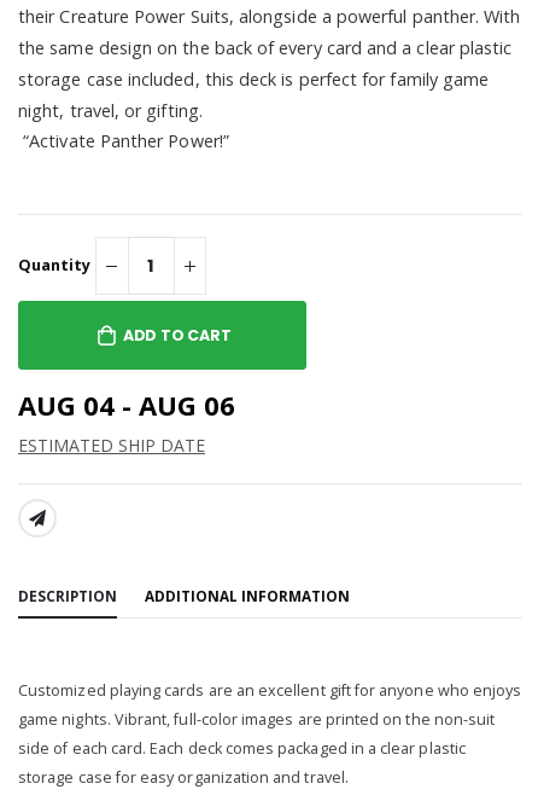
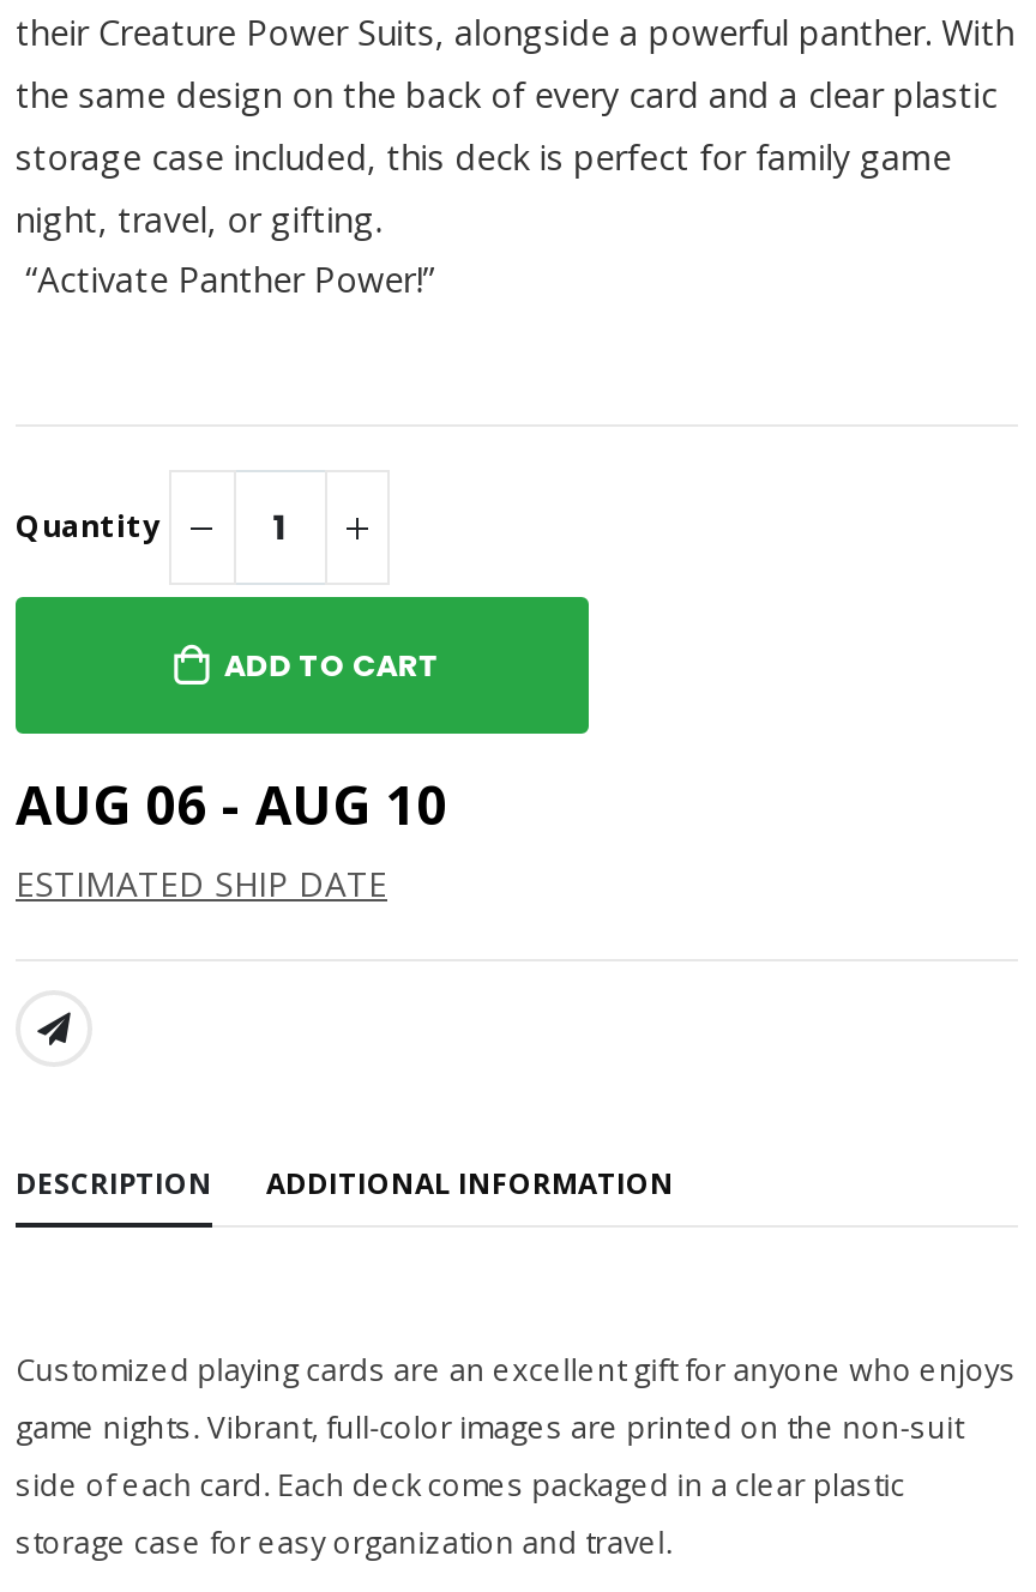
- AUG 04 - AUG 06
+ AUG 06 - AUG 10
